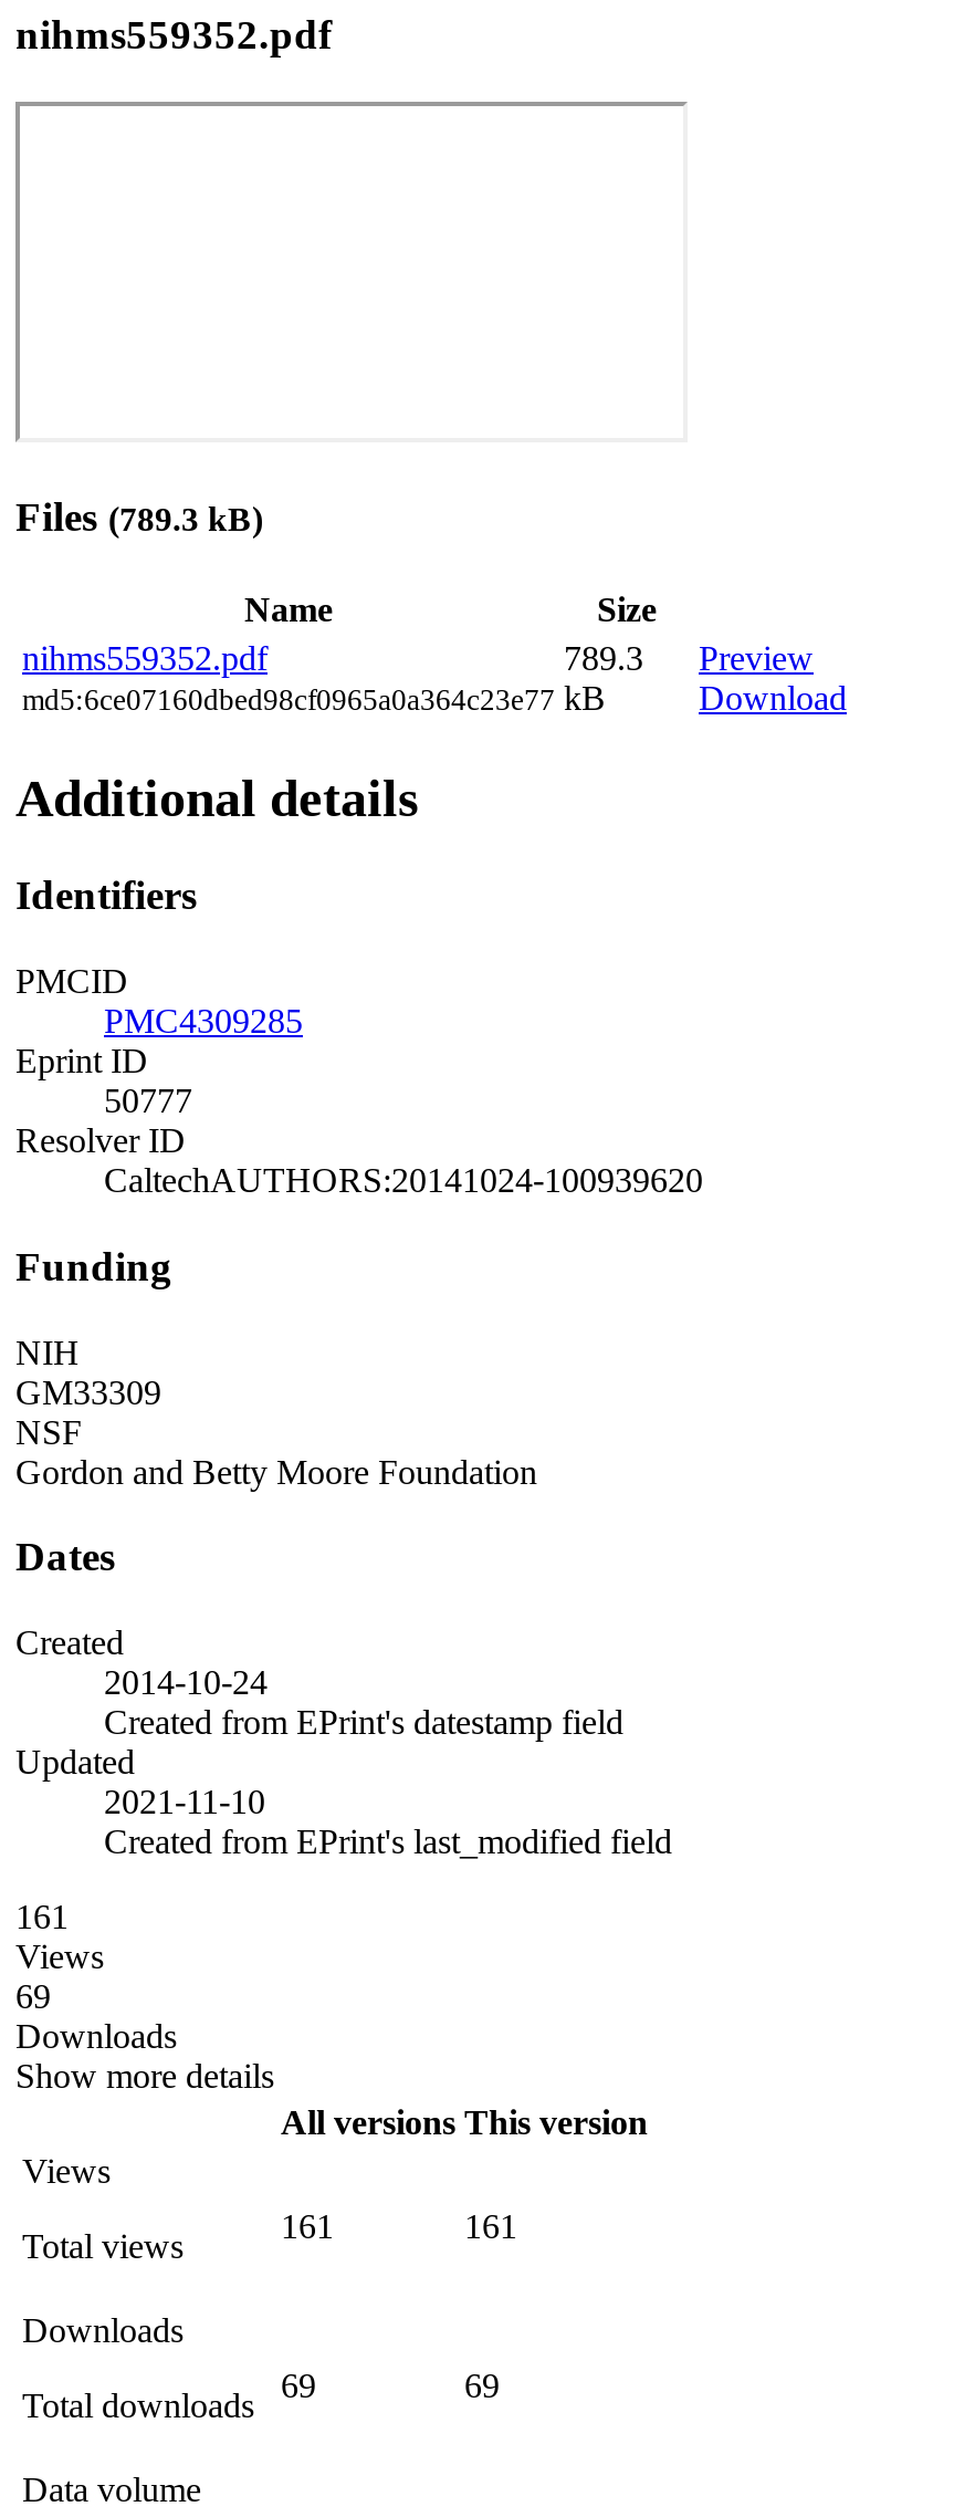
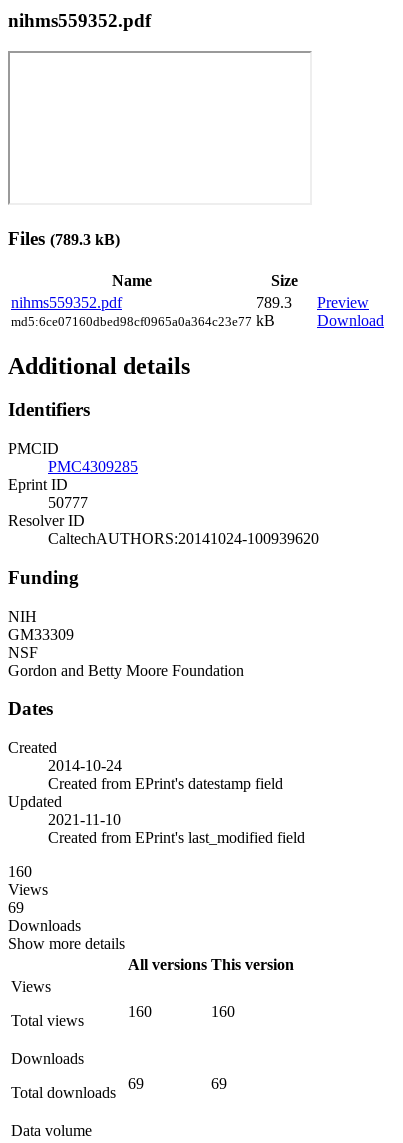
- 161
+ 160

- 161
+ 160

- 161
+ 160
